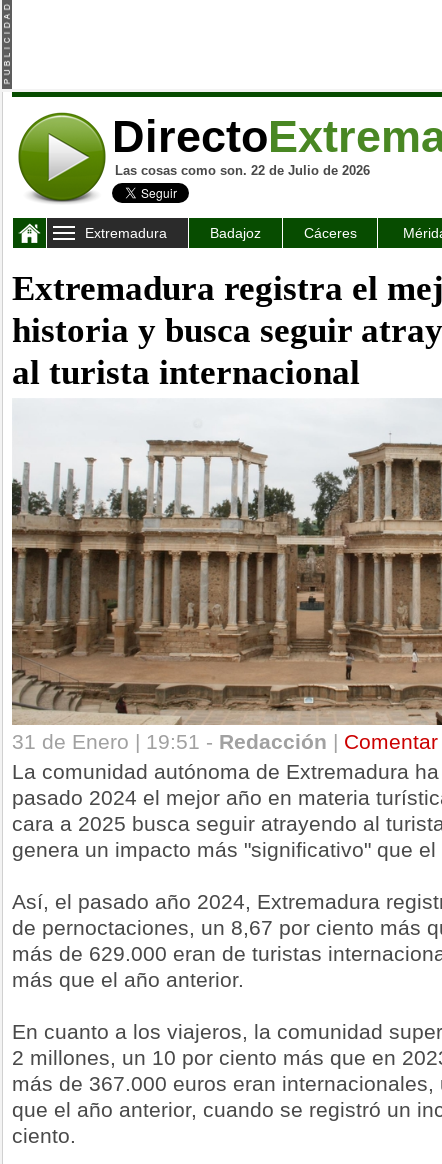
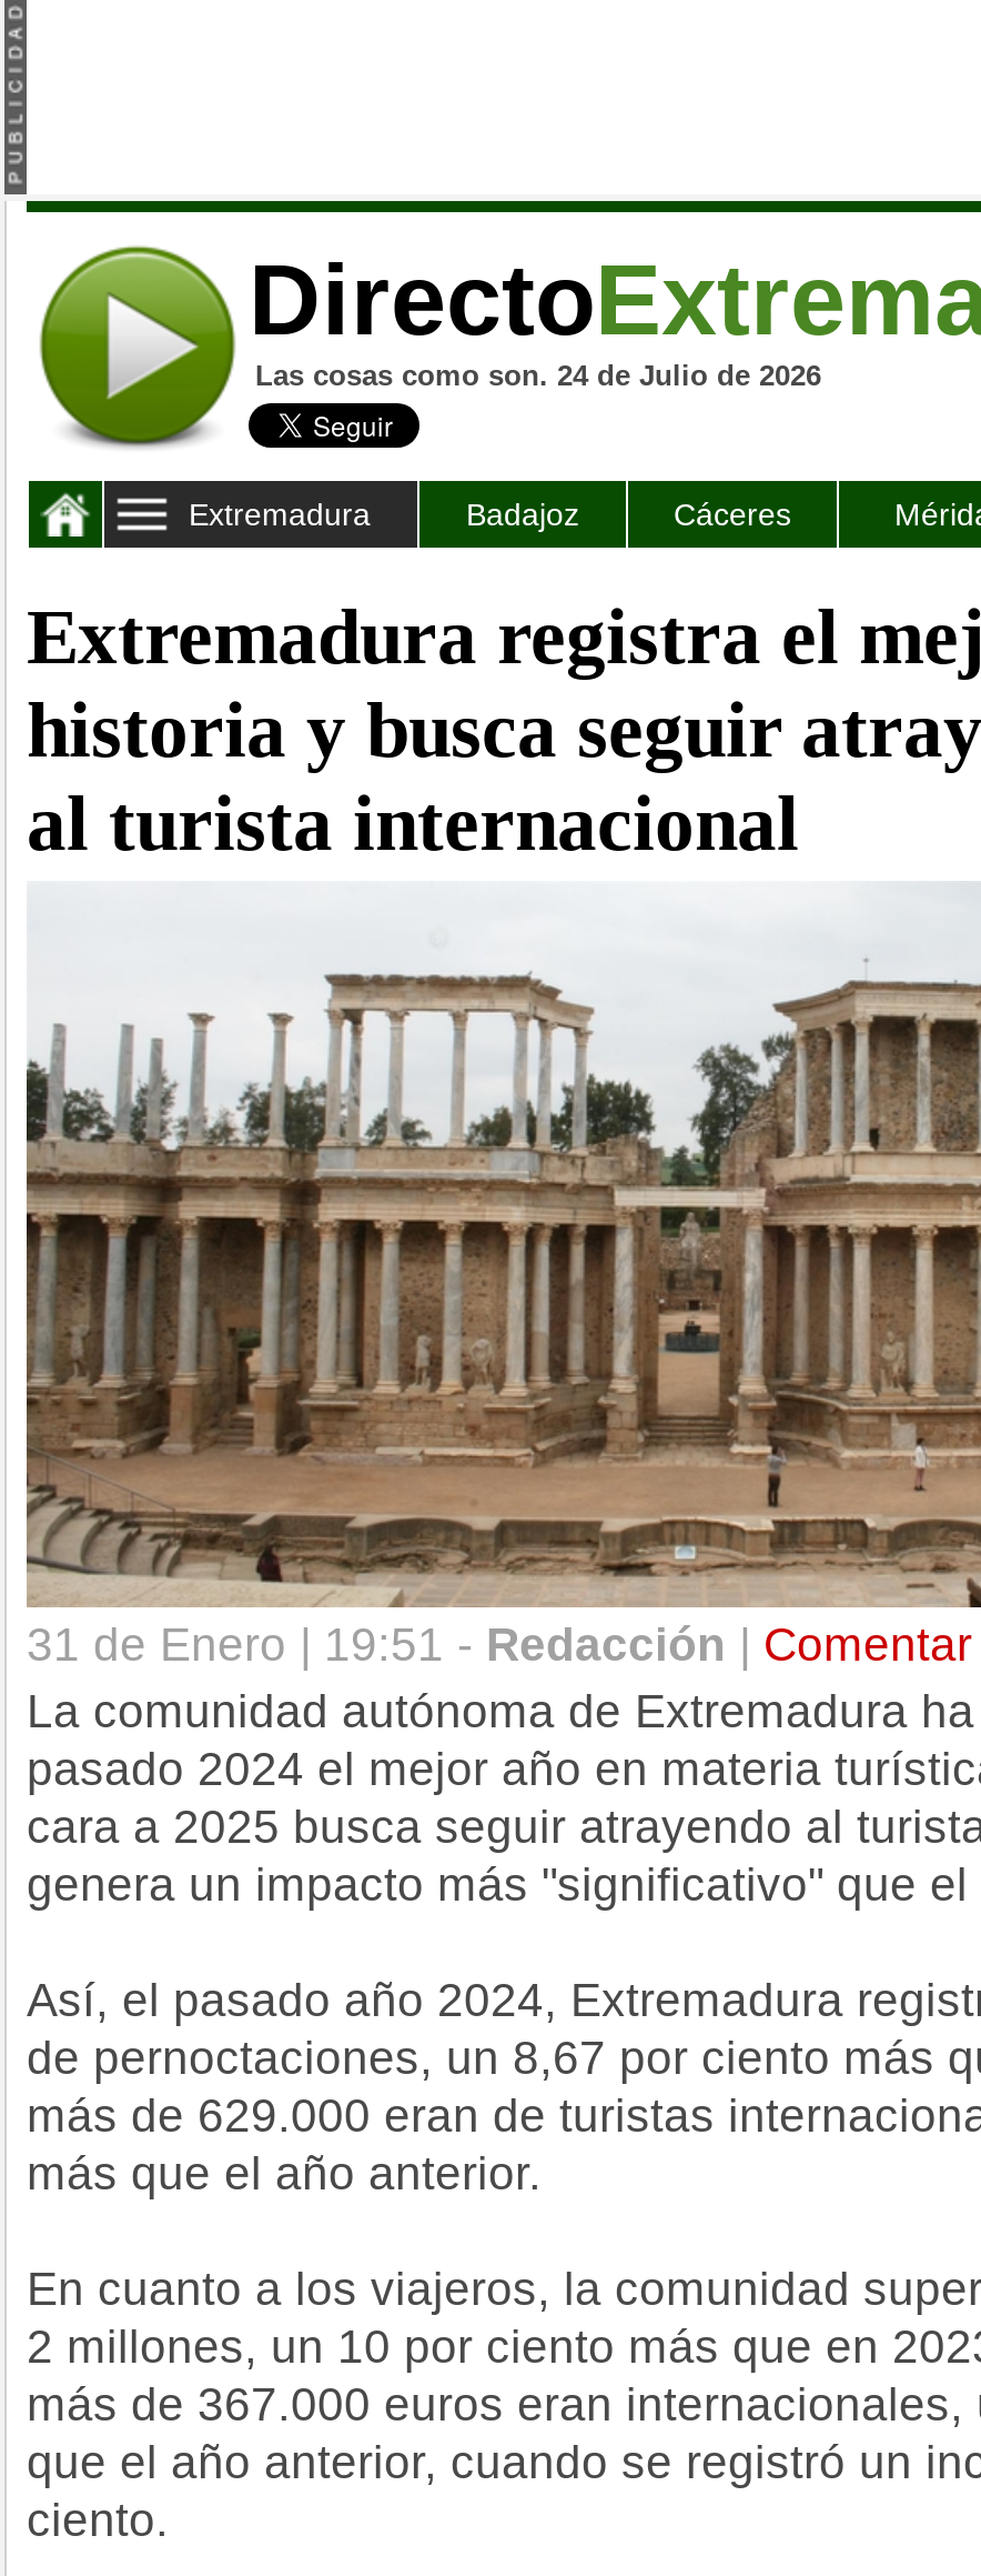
- Las cosas como son. 22 de Julio de 2026
+ Las cosas como son. 24 de Julio de 2026
